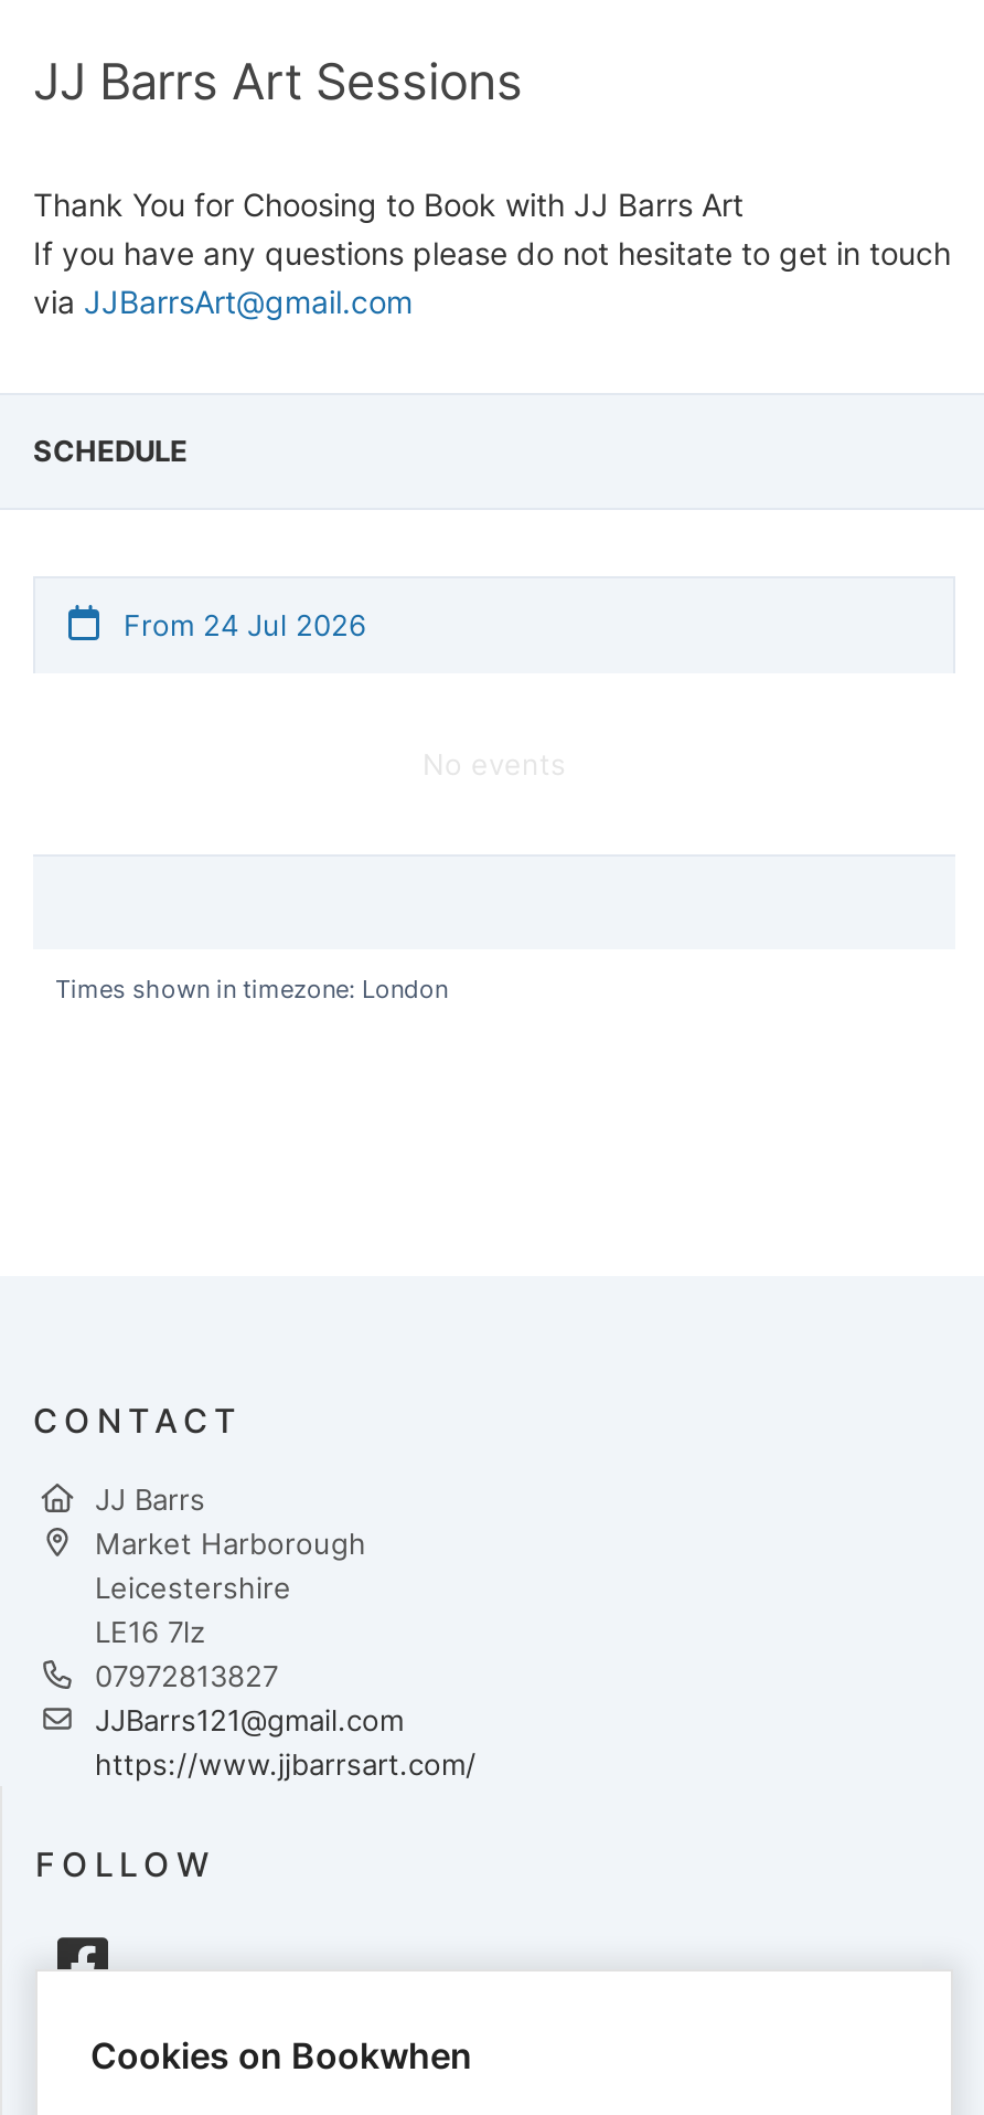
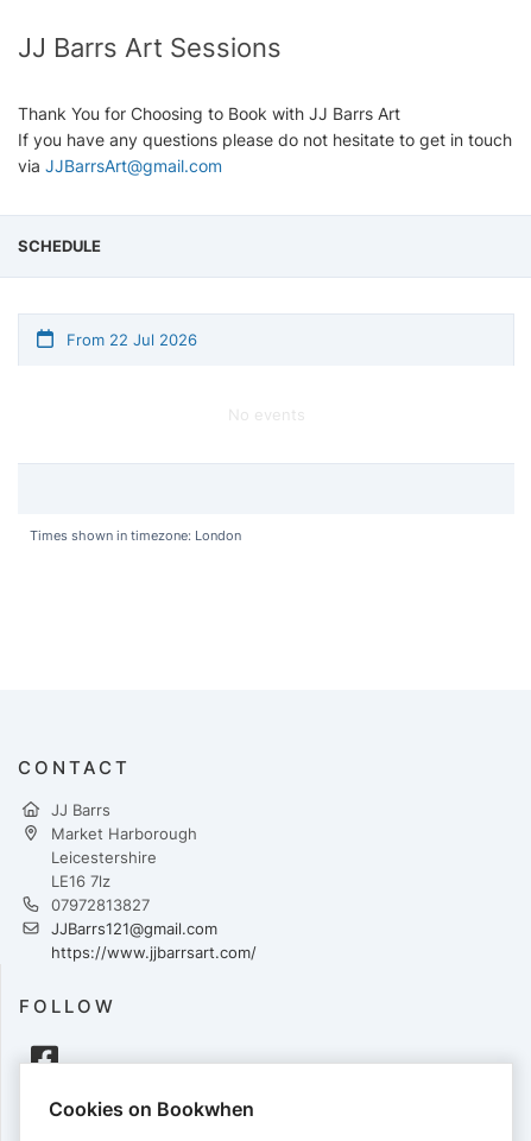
- From 24 Jul 2026
+ From 22 Jul 2026
